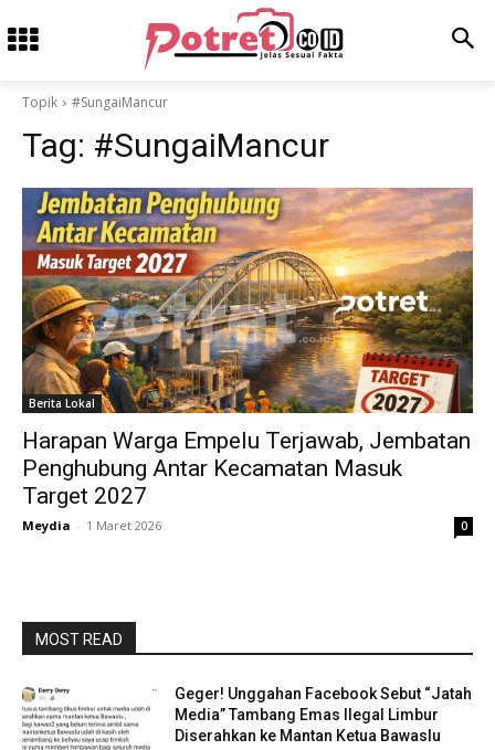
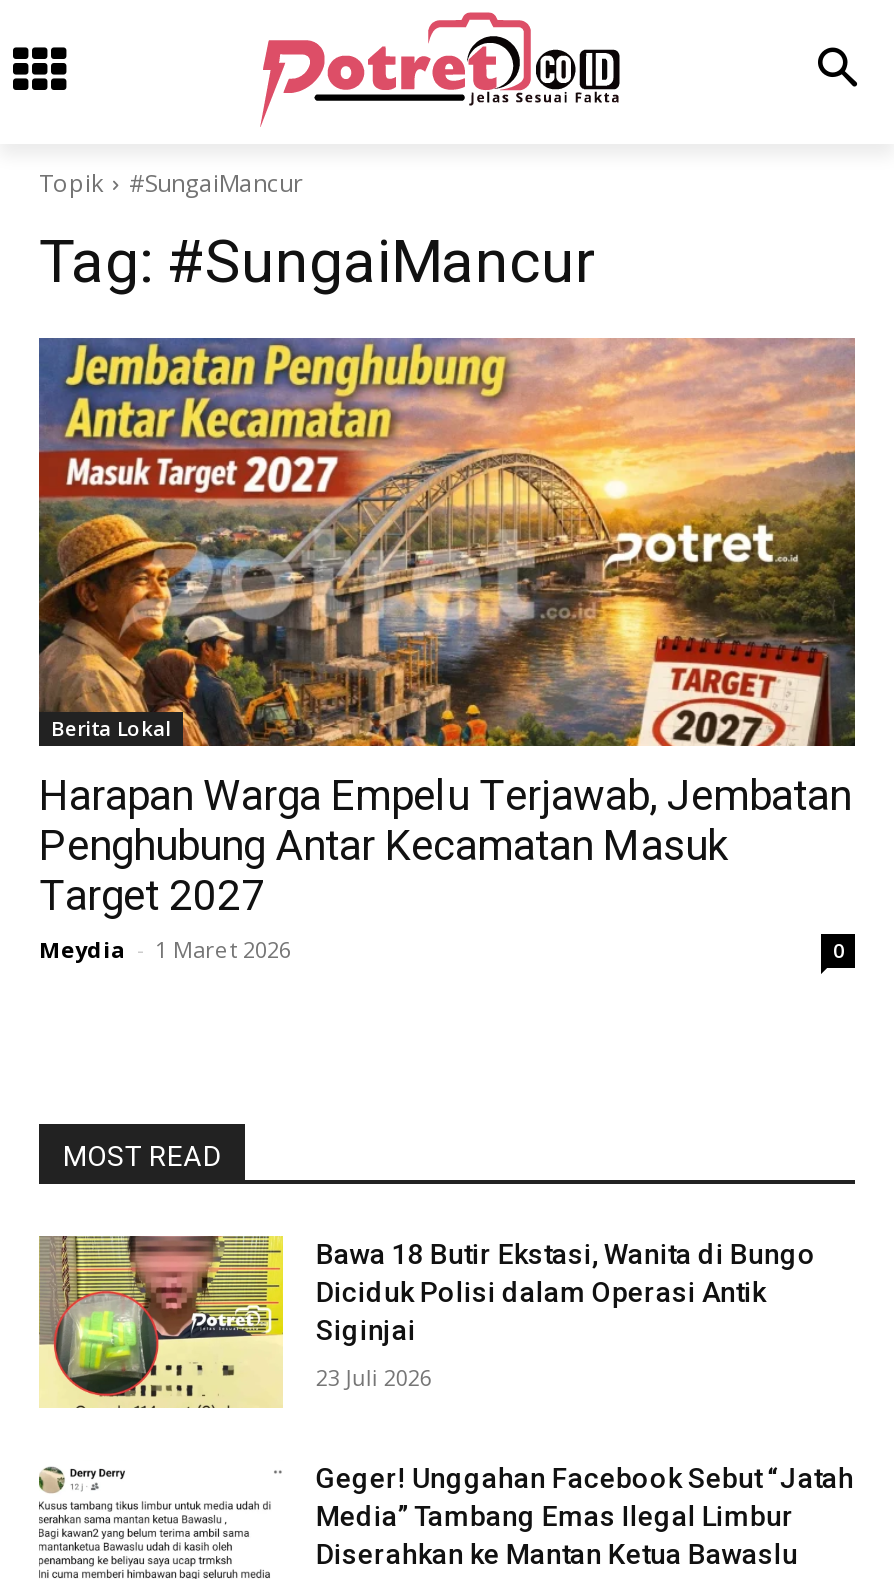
+ [image]
+ Bawa 18 Butir Ekstasi, Wanita di Bungo
+ Diciduk Polisi dalam Operasi Antik
+ Siginjai
+ 23 Juli 2026
